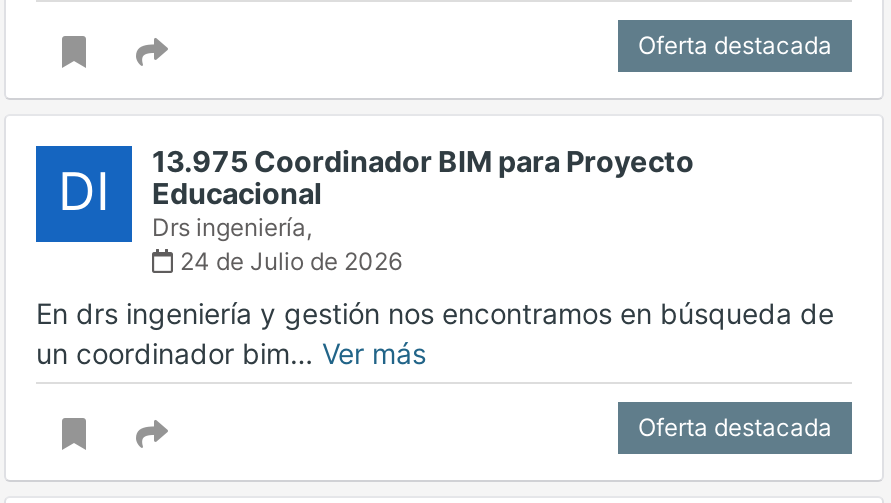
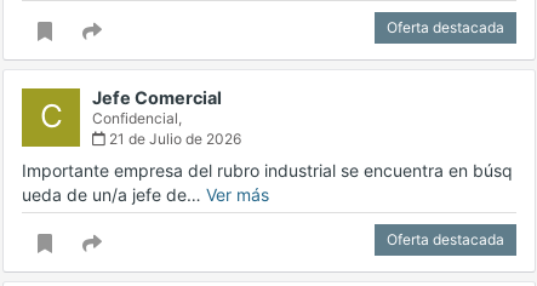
- DI
- 13.975 Coordinador BIM para Proyecto
- Educacional
- Drs ingeniería,
- 24 de Julio de 2026
+ C
+ Jefe Comercial
+ Confidencial,
+ 21 de Julio de 2026

- En drs ingeniería y gestión nos encontramos en búsqueda de
- un coordinador bim… Ver más
+ Importante empresa del rubro industrial se encuentra en búsq
+ ueda de un/a jefe de… Ver más
